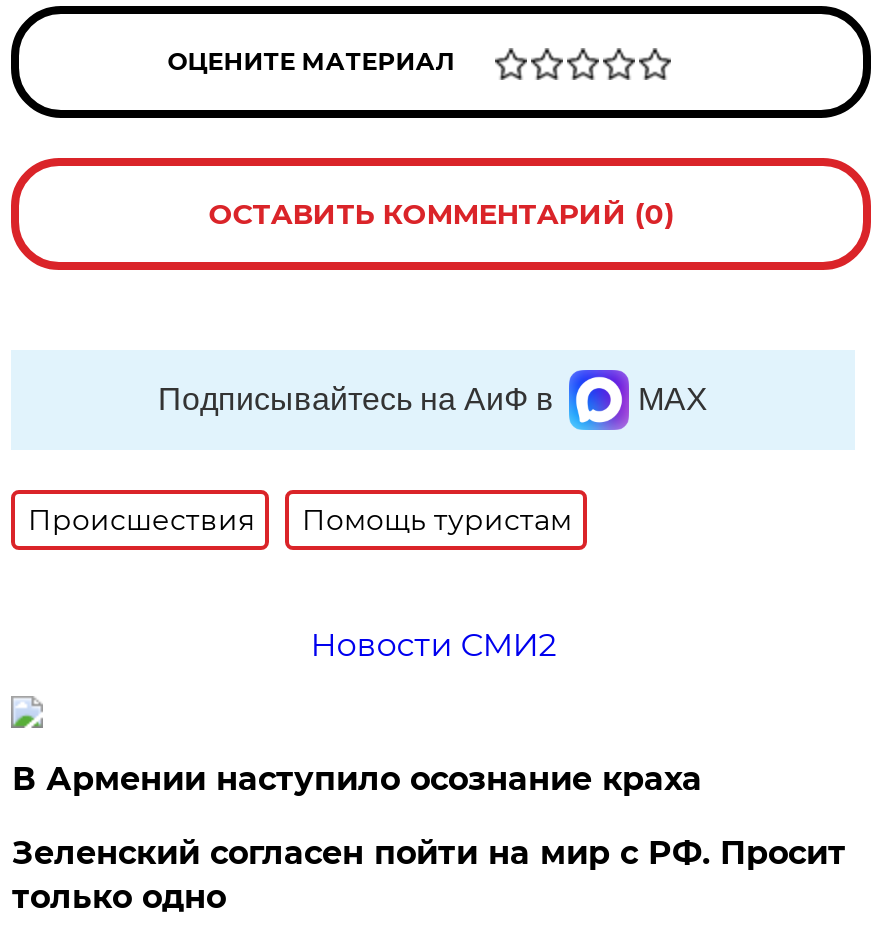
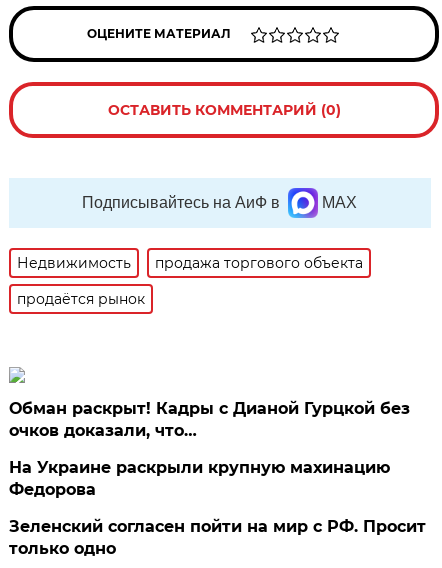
- Происшествия
- Помощь туристам
- Новости СМИ2
+ Недвижимость
+ продажа торгового объекта
+ продаётся рынок

- В Армении наступило осознание краха
+ Обман раскрыт! Кадры с Дианой Гурцкой без
+ очков доказали, что…
+ На Украине раскрыли крупную махинацию
+ Федорова
